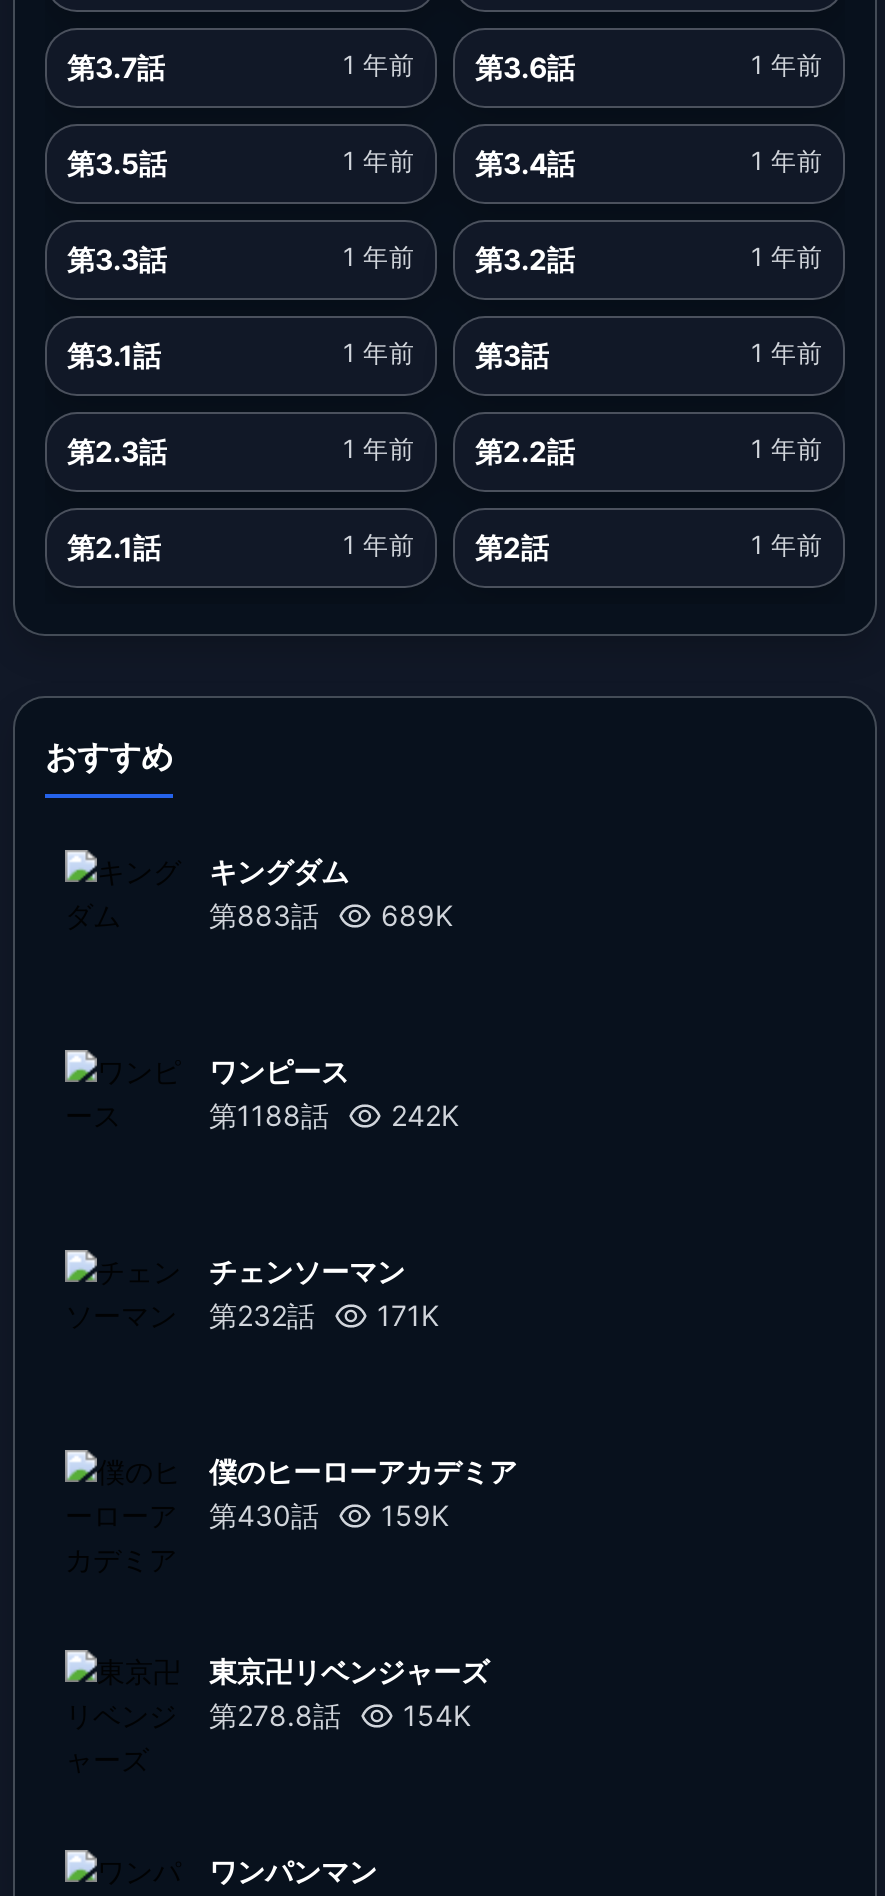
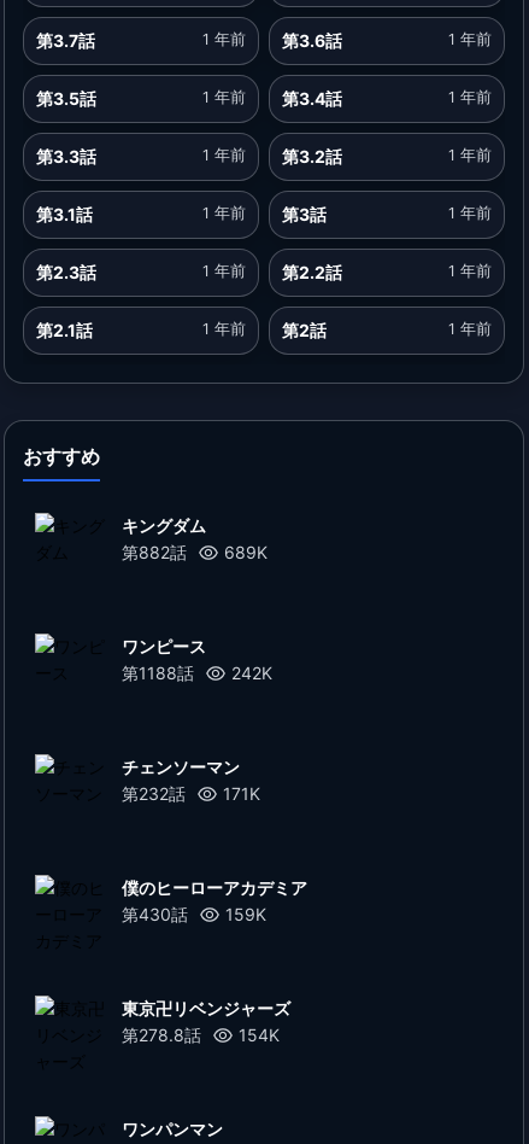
- 第883話 689K
+ 第882話 689K
